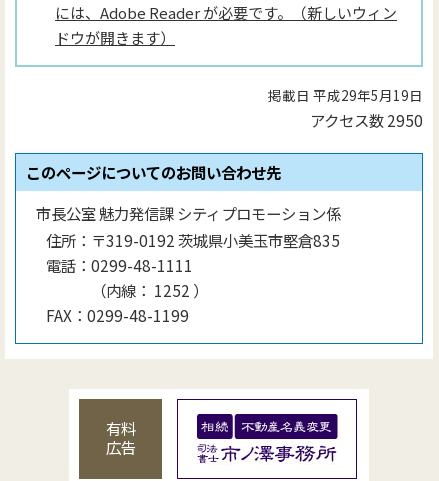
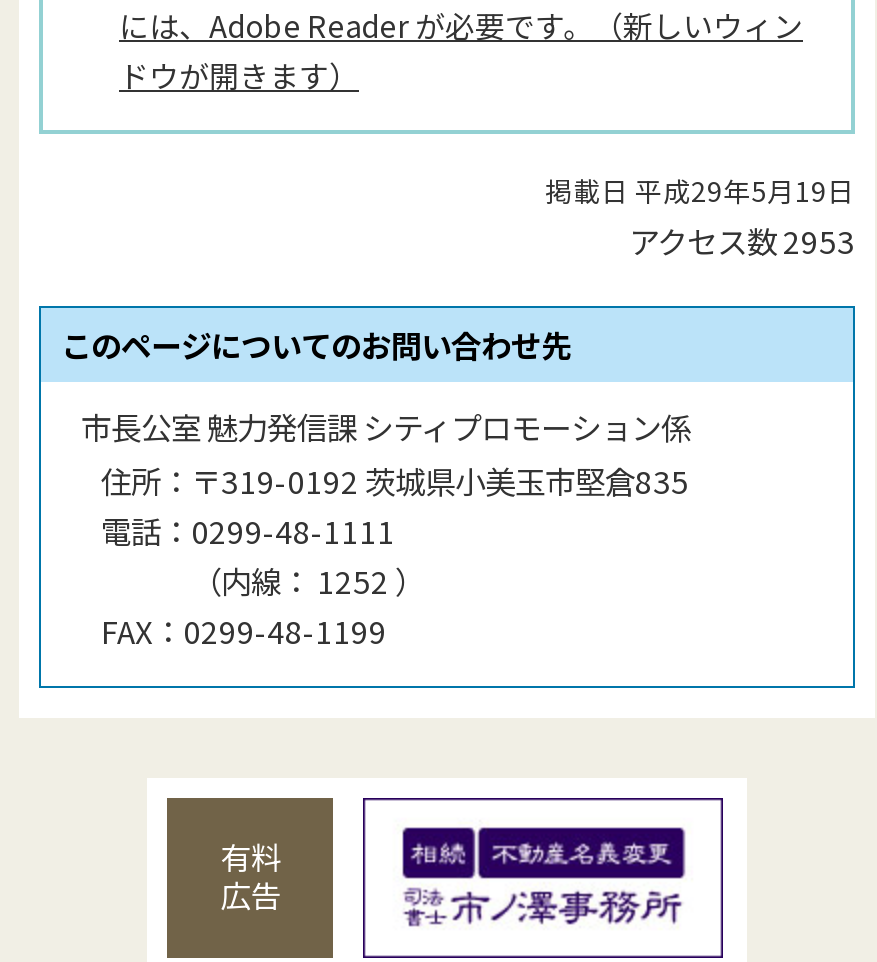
- アクセス数2950
+ アクセス数2953
